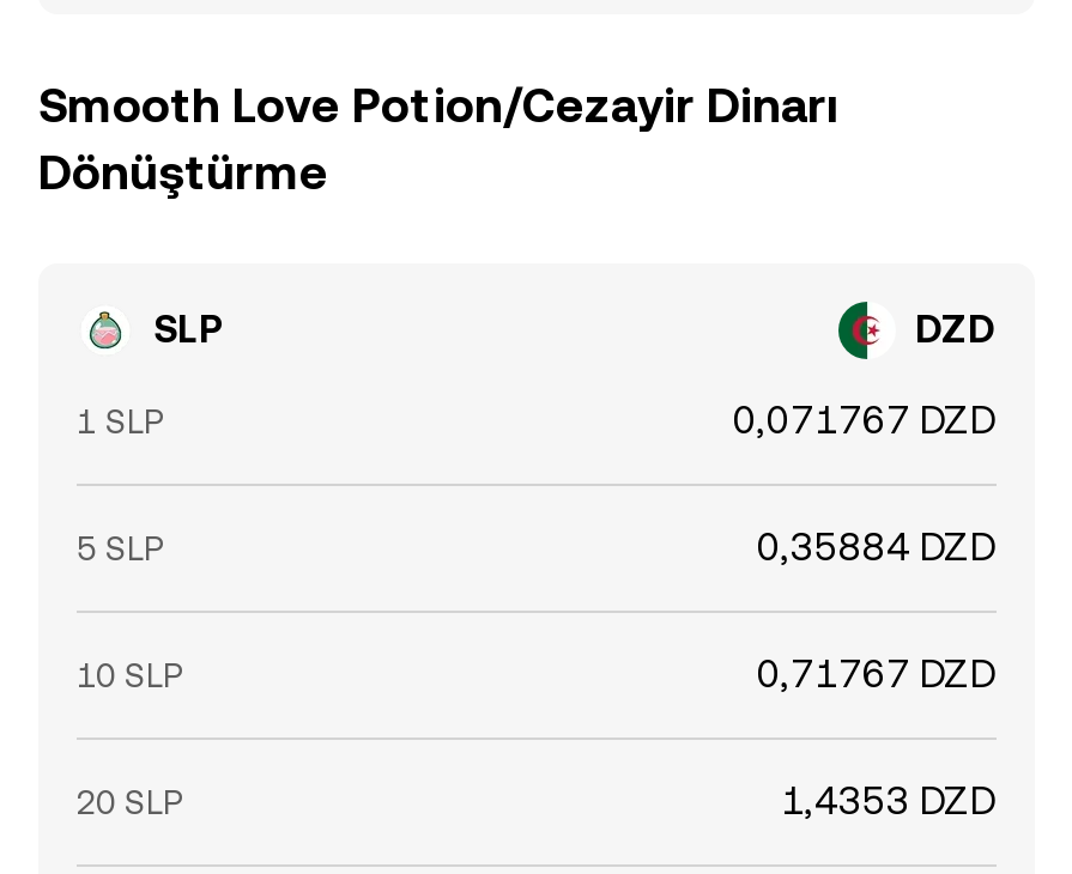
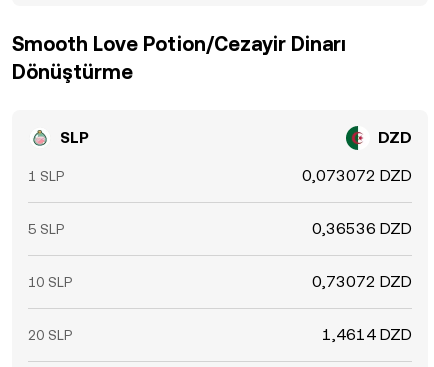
- 0,071767 DZD
+ 0,073072 DZD

- 0,35884 DZD
+ 0,36536 DZD

- 0,71767 DZD
+ 0,73072 DZD

- 1,4353 DZD
+ 1,4614 DZD
